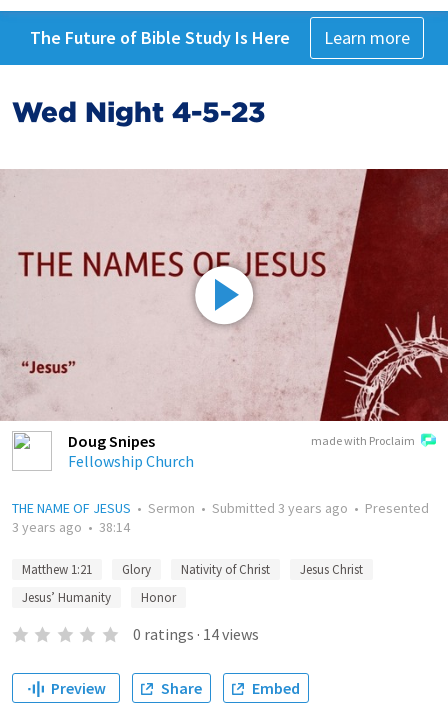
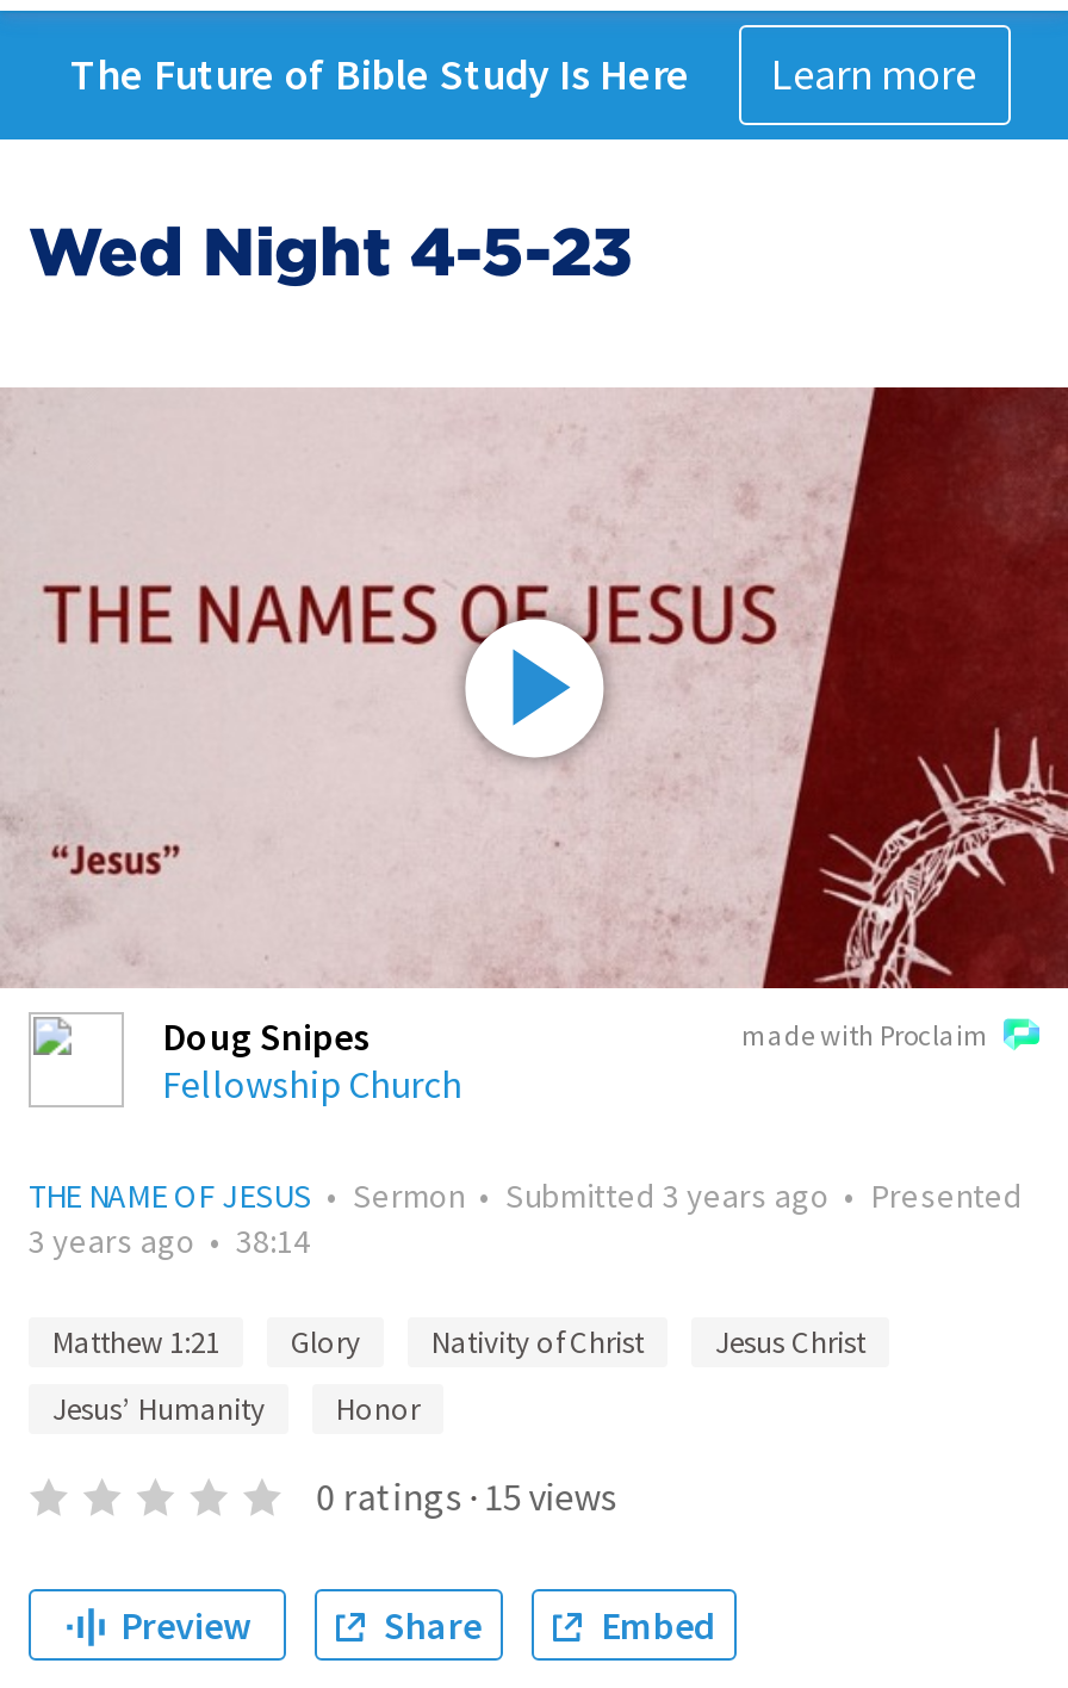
- 0 ratings · 14 views
+ 0 ratings · 15 views
